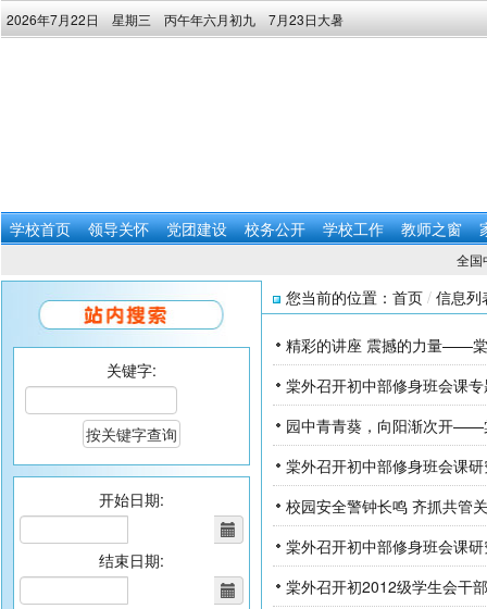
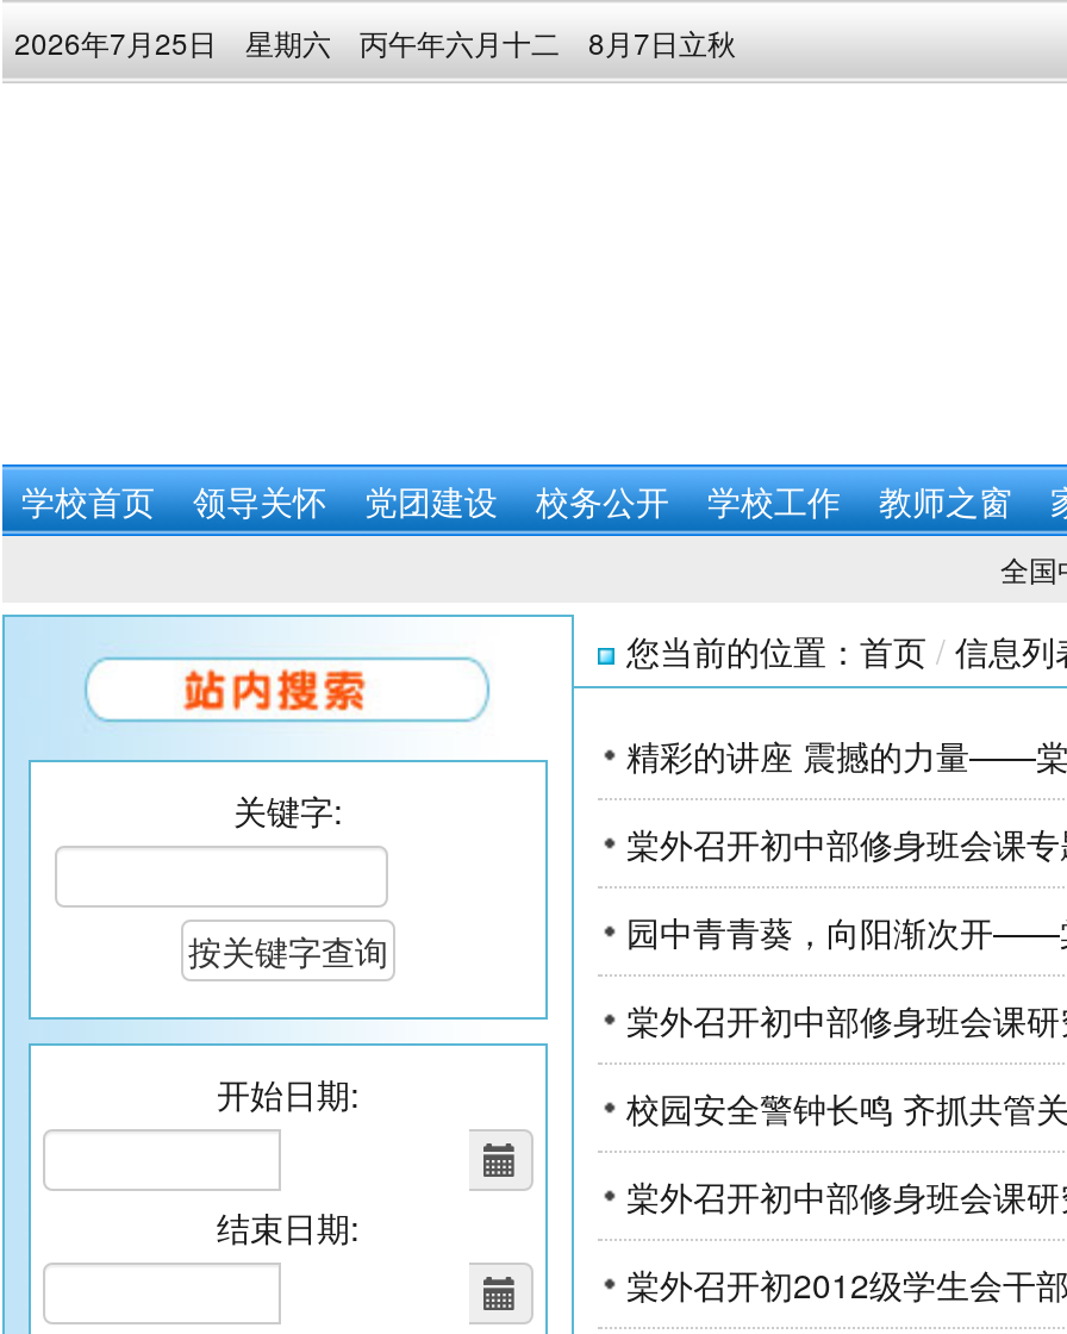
- 2026年7月22日 星期三 丙午年六月初九 7月23日大暑
+ 2026年7月25日 星期六 丙午年六月十二 8月7日立秋
